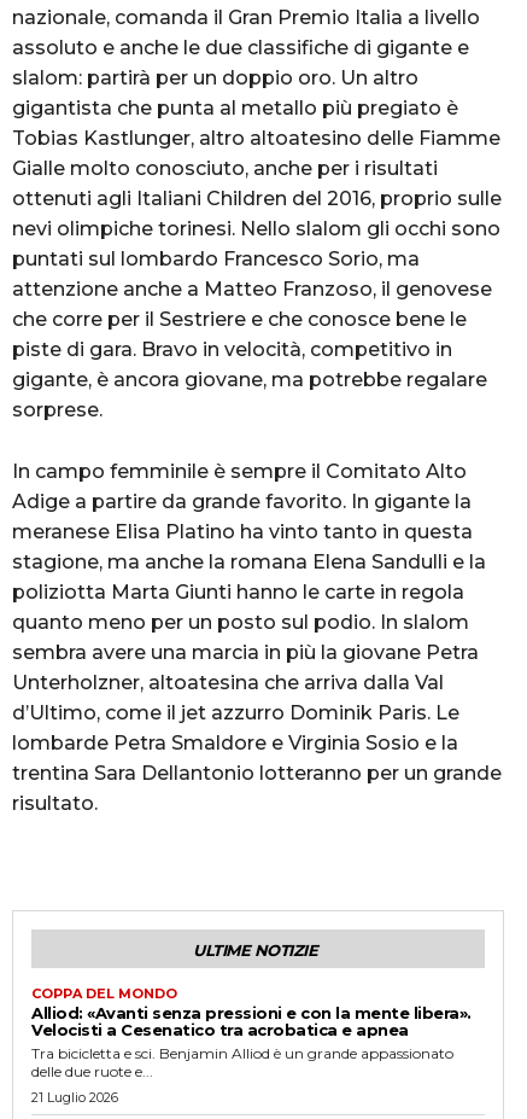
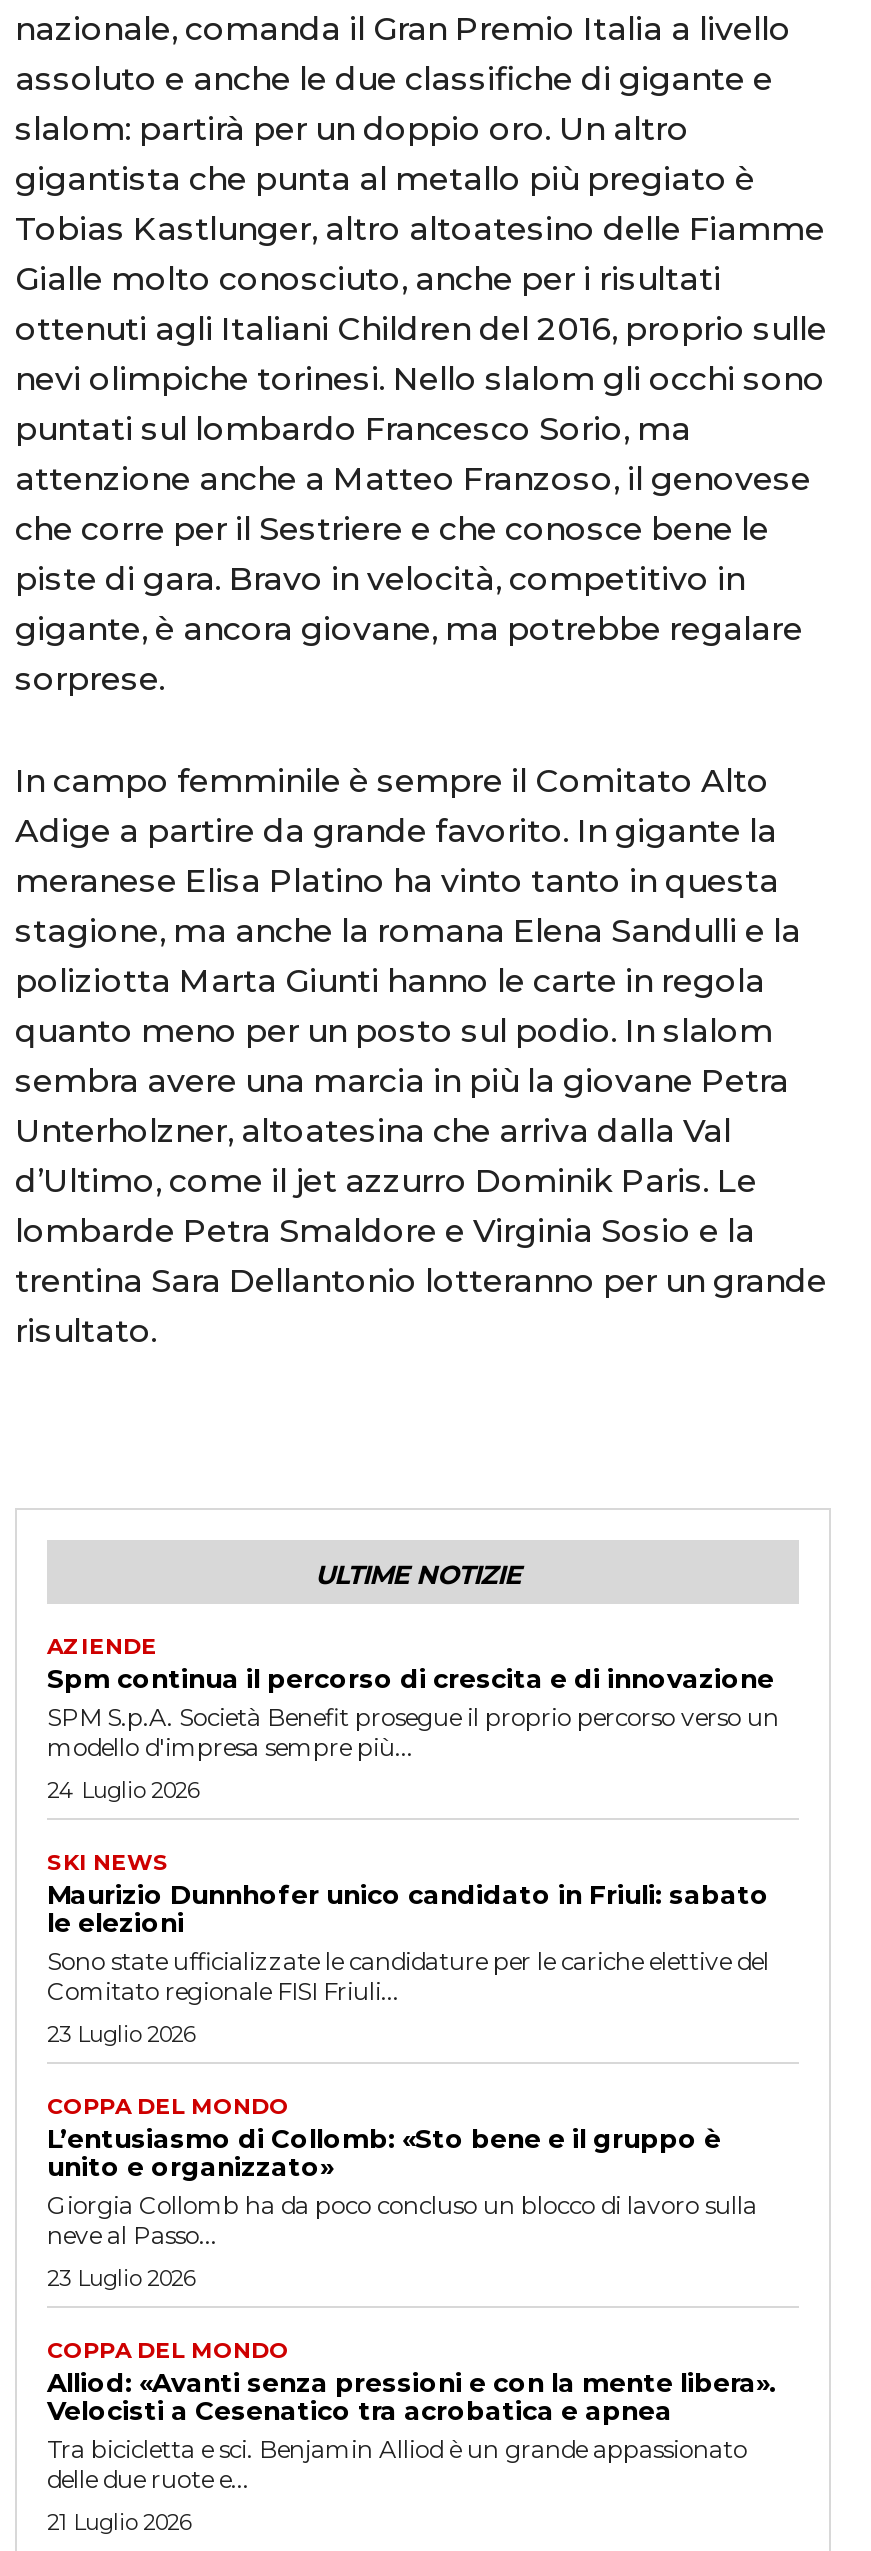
+ AZIENDE
+ Spm continua il percorso di crescita e di innovazione
+ SPM S.p.A. Società Benefit prosegue il proprio percorso verso un
+ modello d'impresa sempre più...
+ 24 Luglio 2026
+ SKI NEWS
+ Maurizio Dunnhofer unico candidato in Friuli: sabato
+ le elezioni
+ Sono state ufficializzate le candidature per le cariche elettive del
+ Comitato regionale FISI Friuli...
+ 23 Luglio 2026
+ COPPA DEL MONDO
+ L’entusiasmo di Collomb: «Sto bene e il gruppo è
+ unito e organizzato»
+ Giorgia Collomb ha da poco concluso un blocco di lavoro sulla
+ neve al Passo...
+ 23 Luglio 2026
